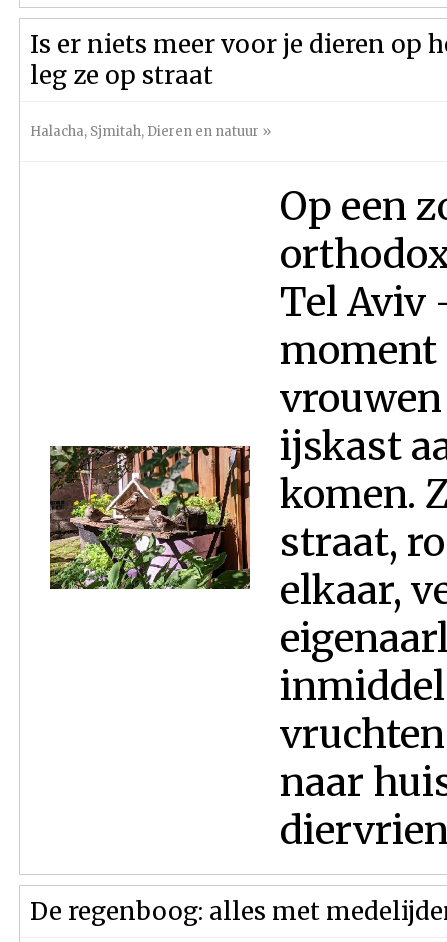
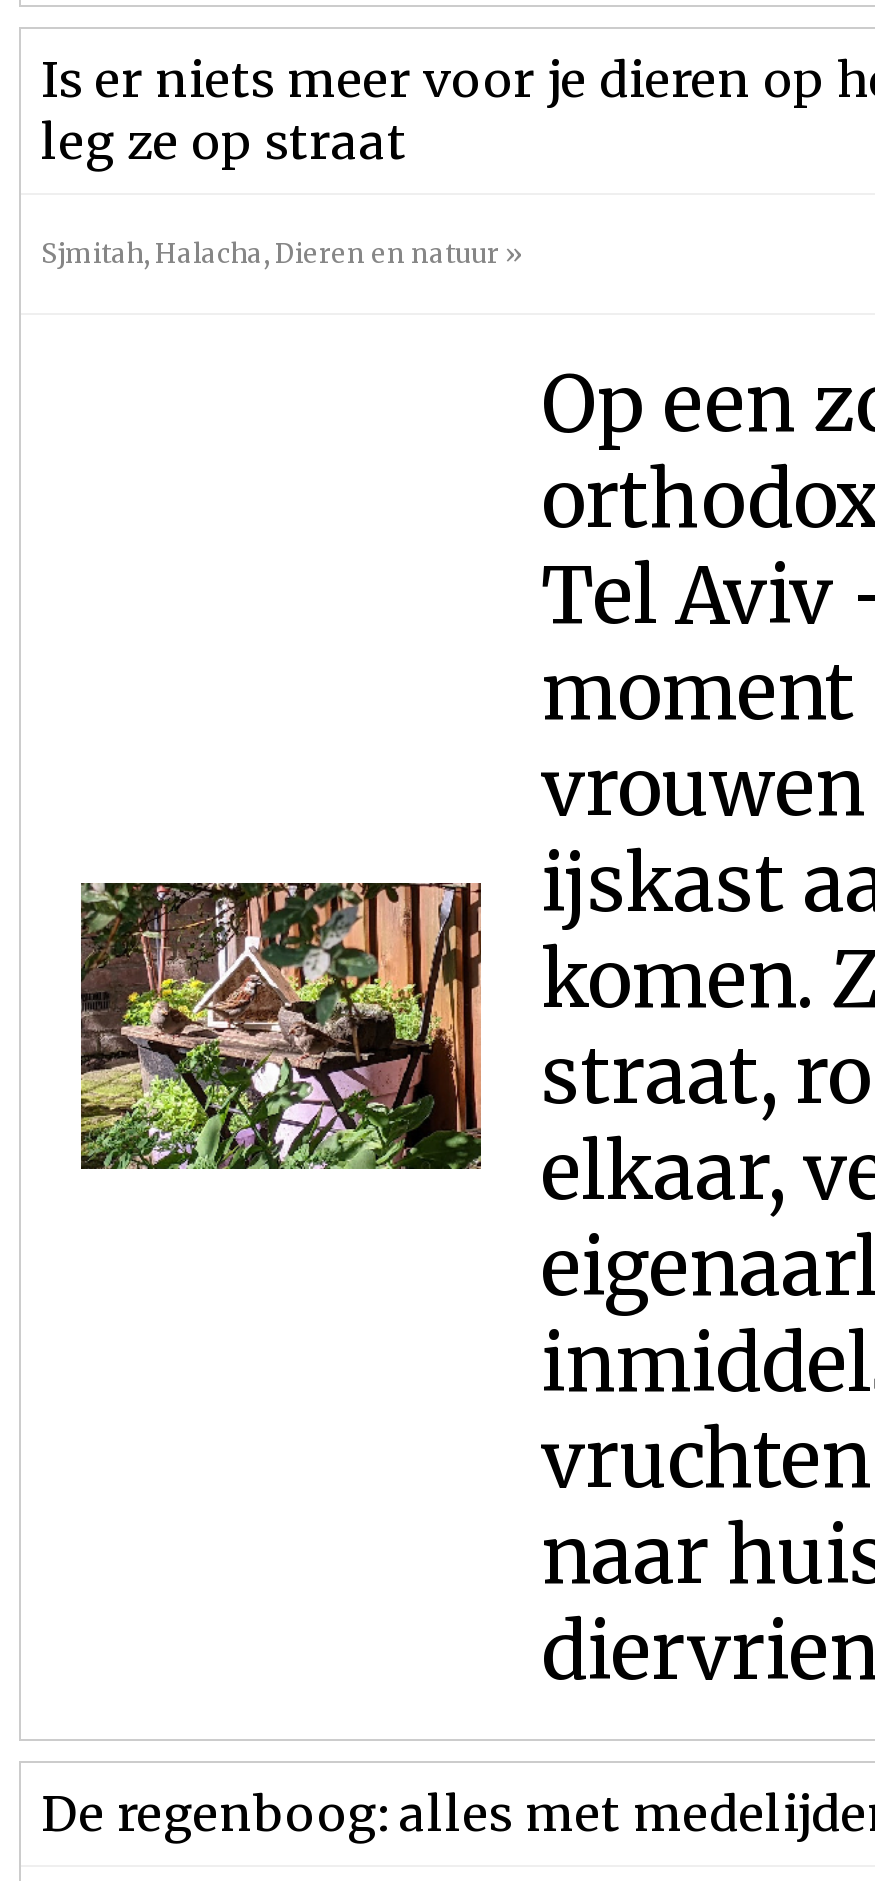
- Halacha, Sjmitah, Dieren en natuur»
+ Sjmitah, Halacha, Dieren en natuur»
